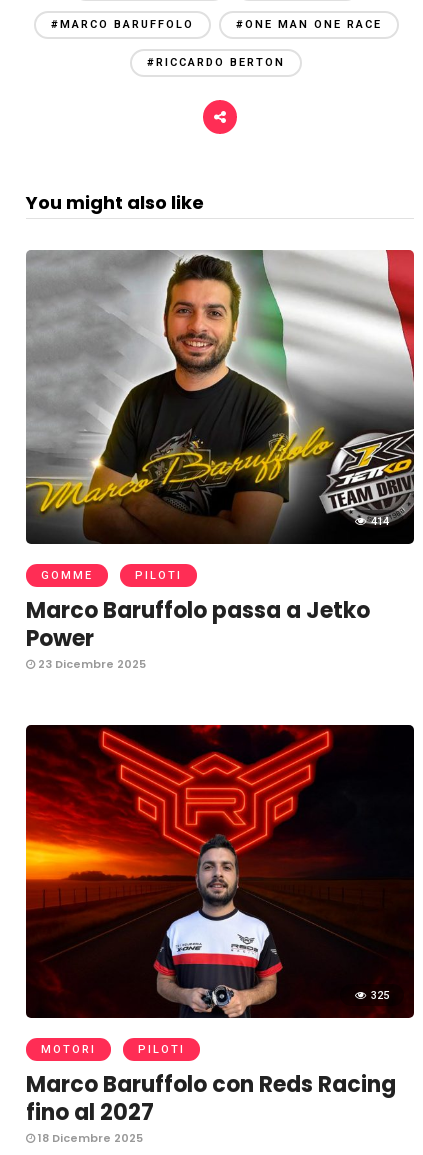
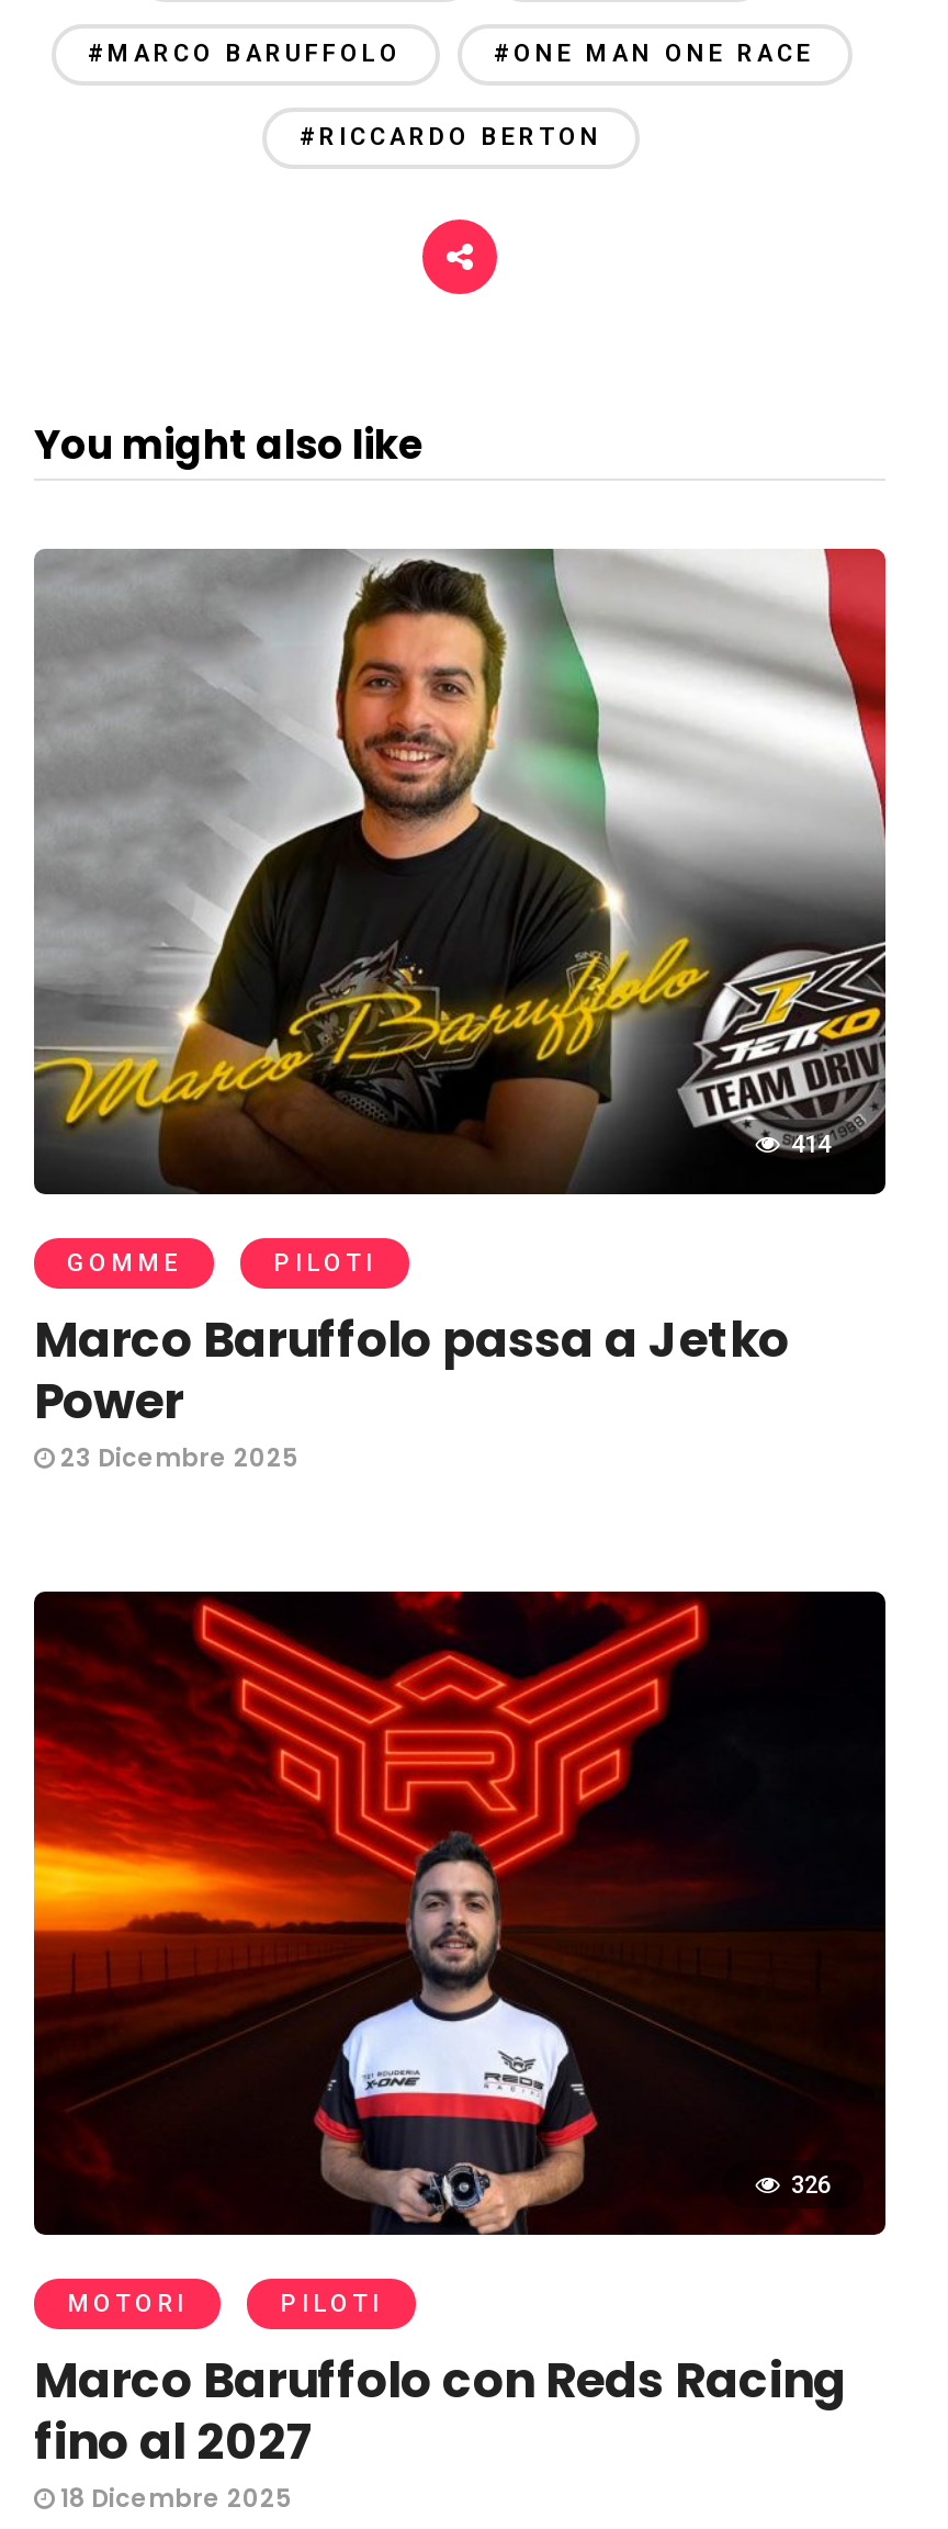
- 325
+ 326
